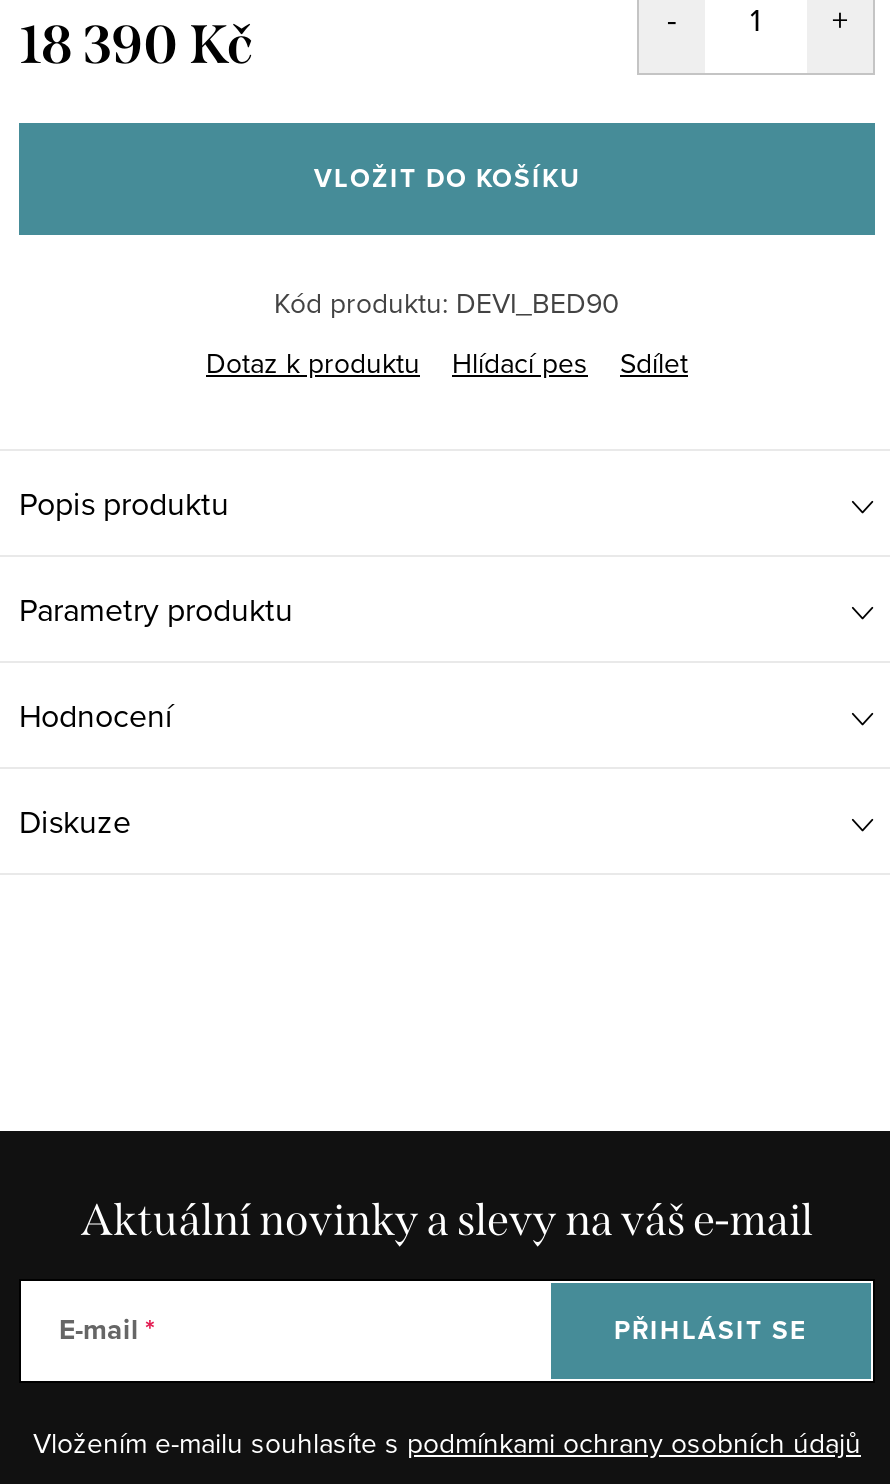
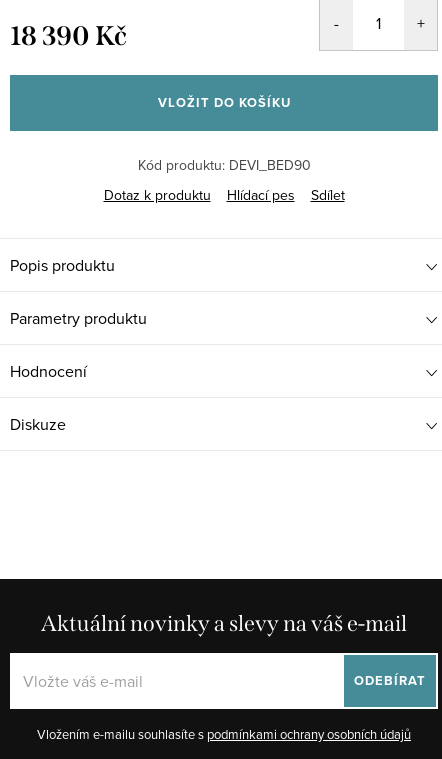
- E-mail

- PŘIHLÁSIT SE
+ ODEBÍRAT
